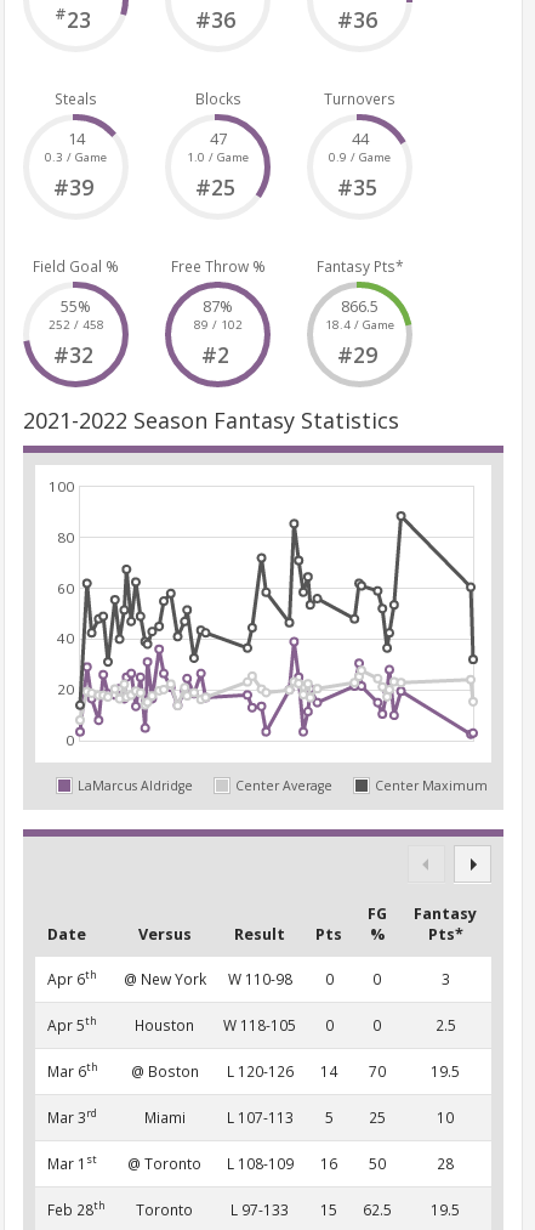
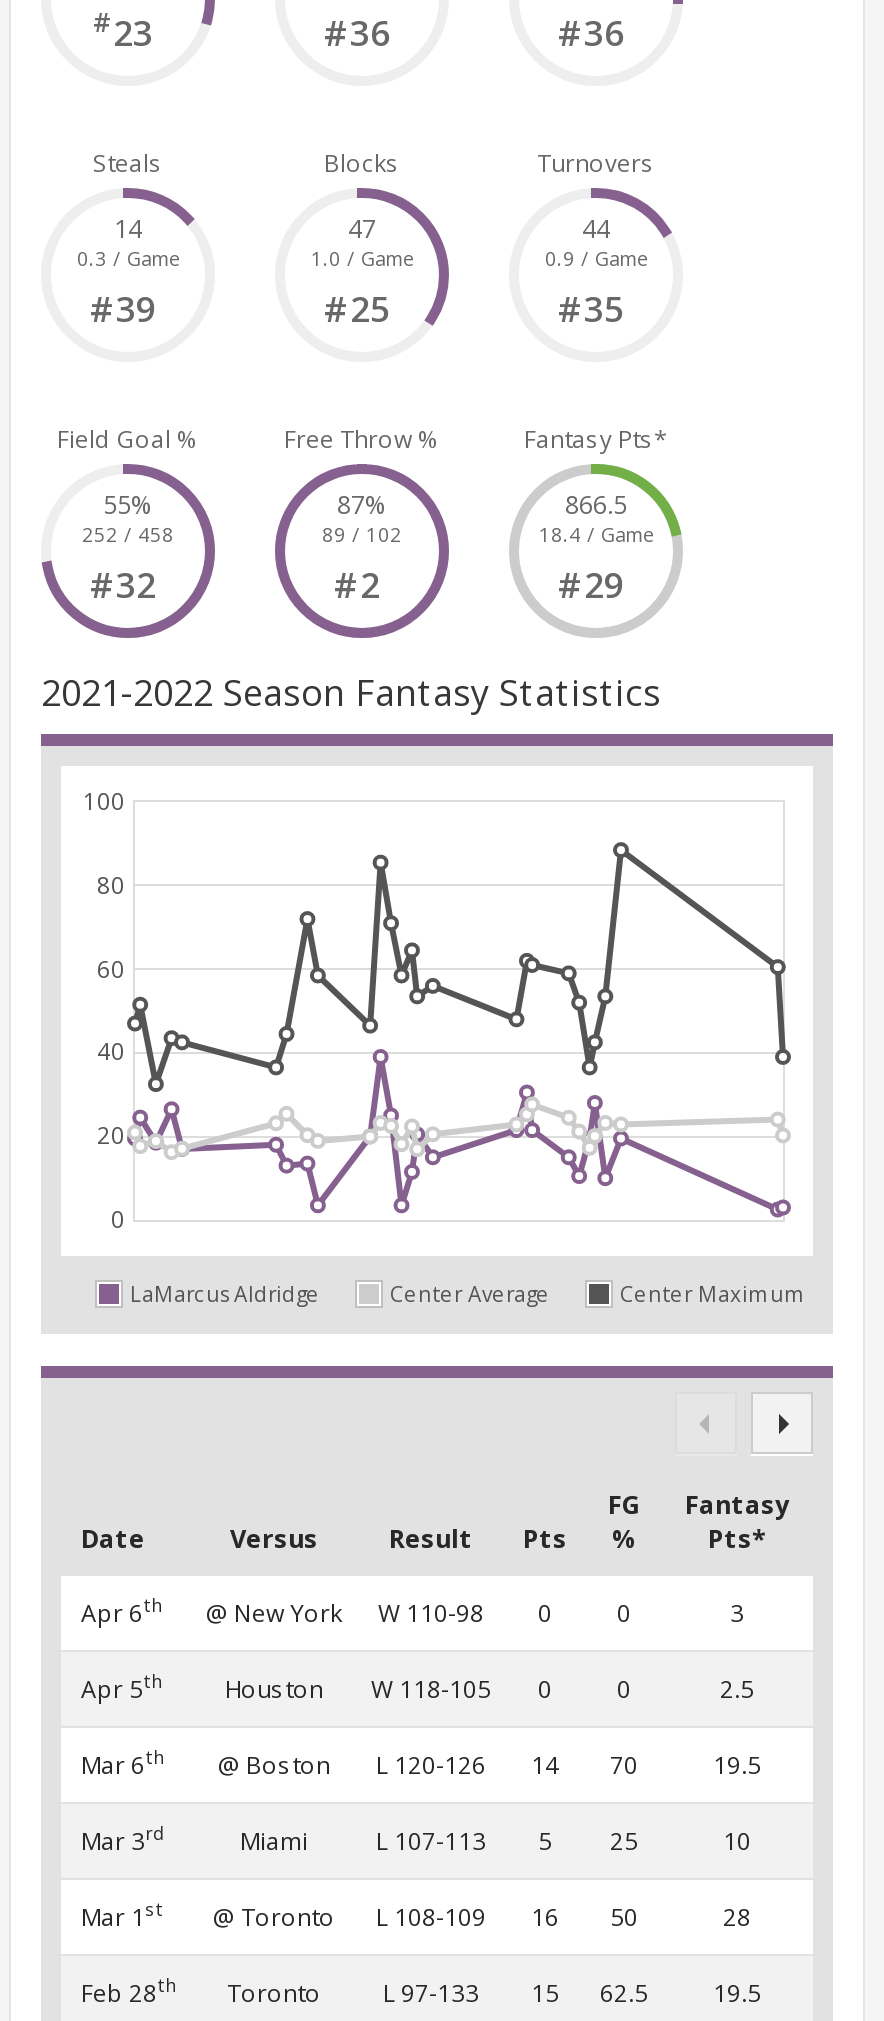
- [image]
+ [image]
